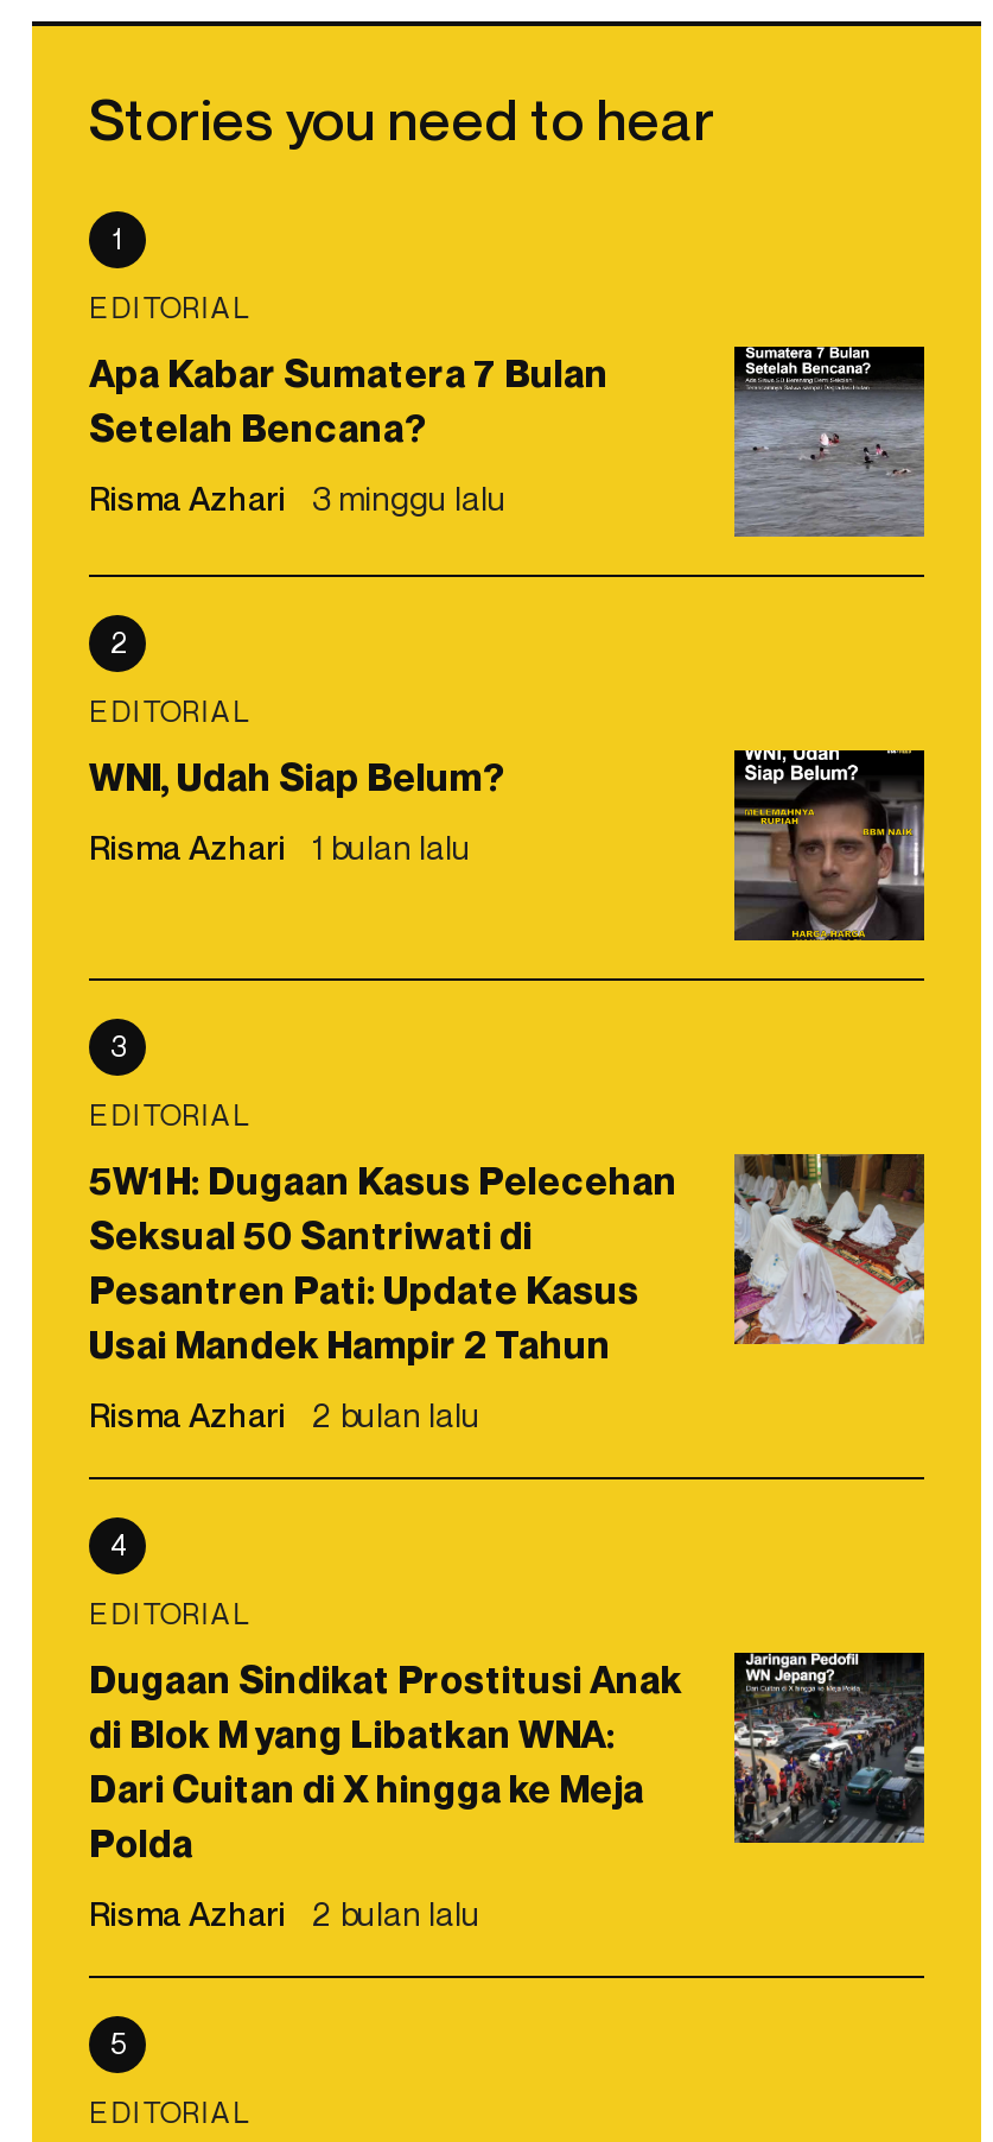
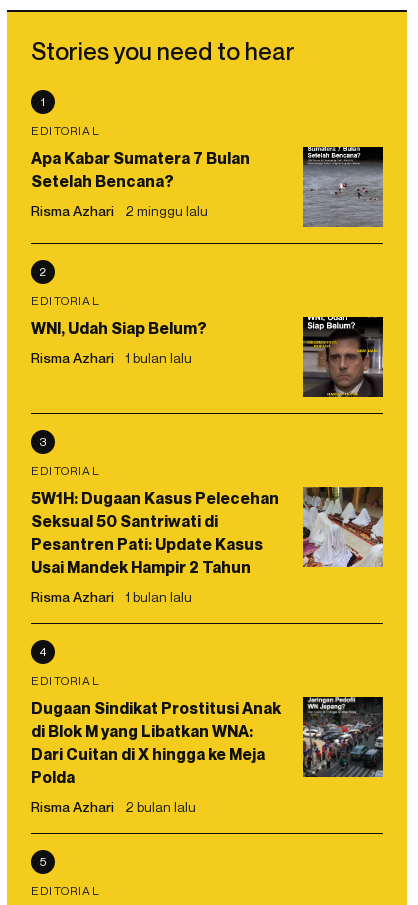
- Risma Azhari 3 minggu lalu
+ Risma Azhari 2 minggu lalu

- Risma Azhari 2 bulan lalu
+ Risma Azhari 1 bulan lalu
